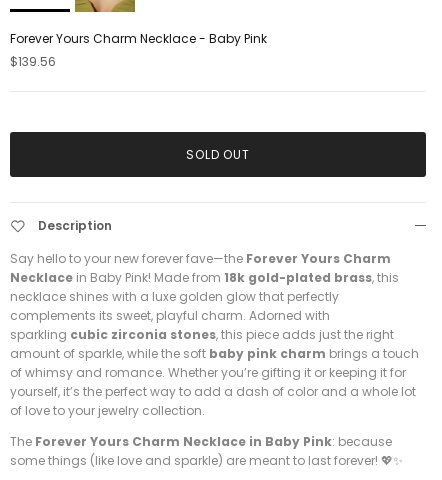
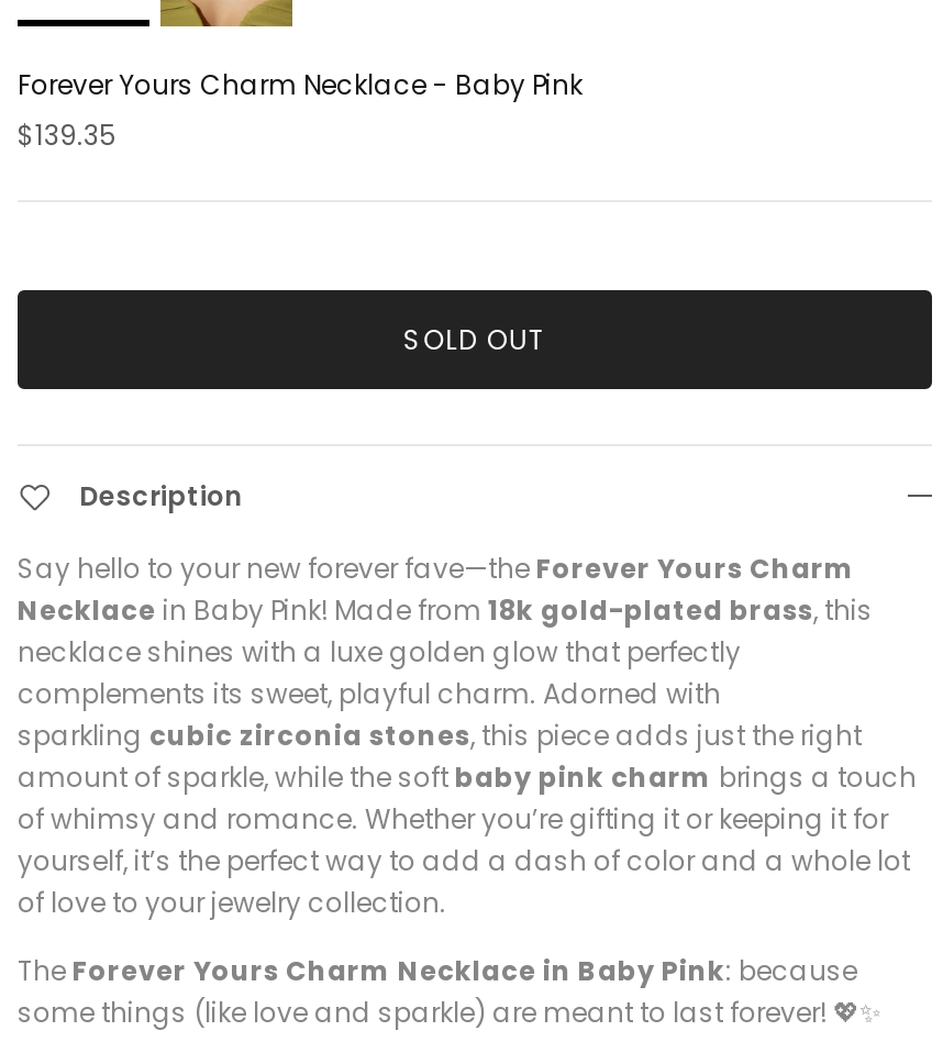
- $139.56
+ $139.35
